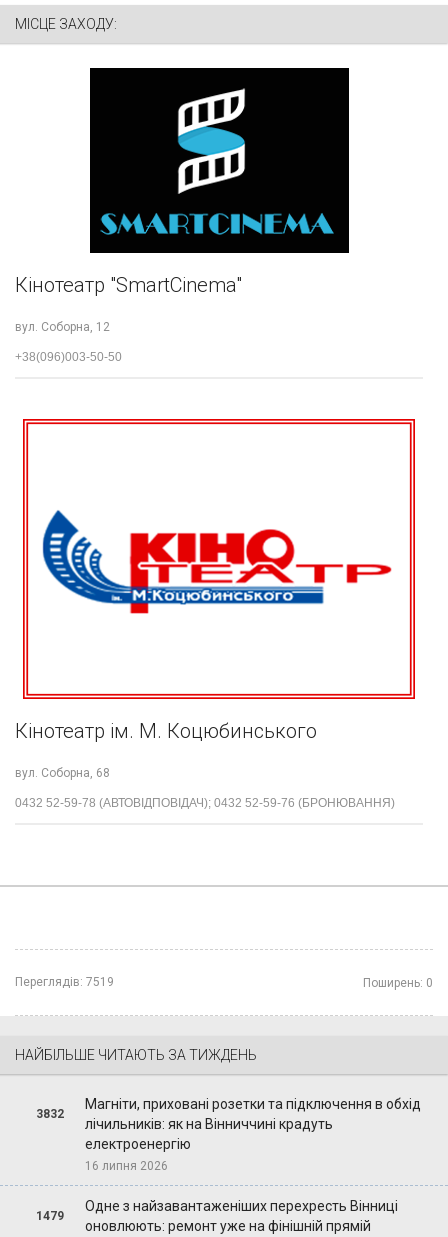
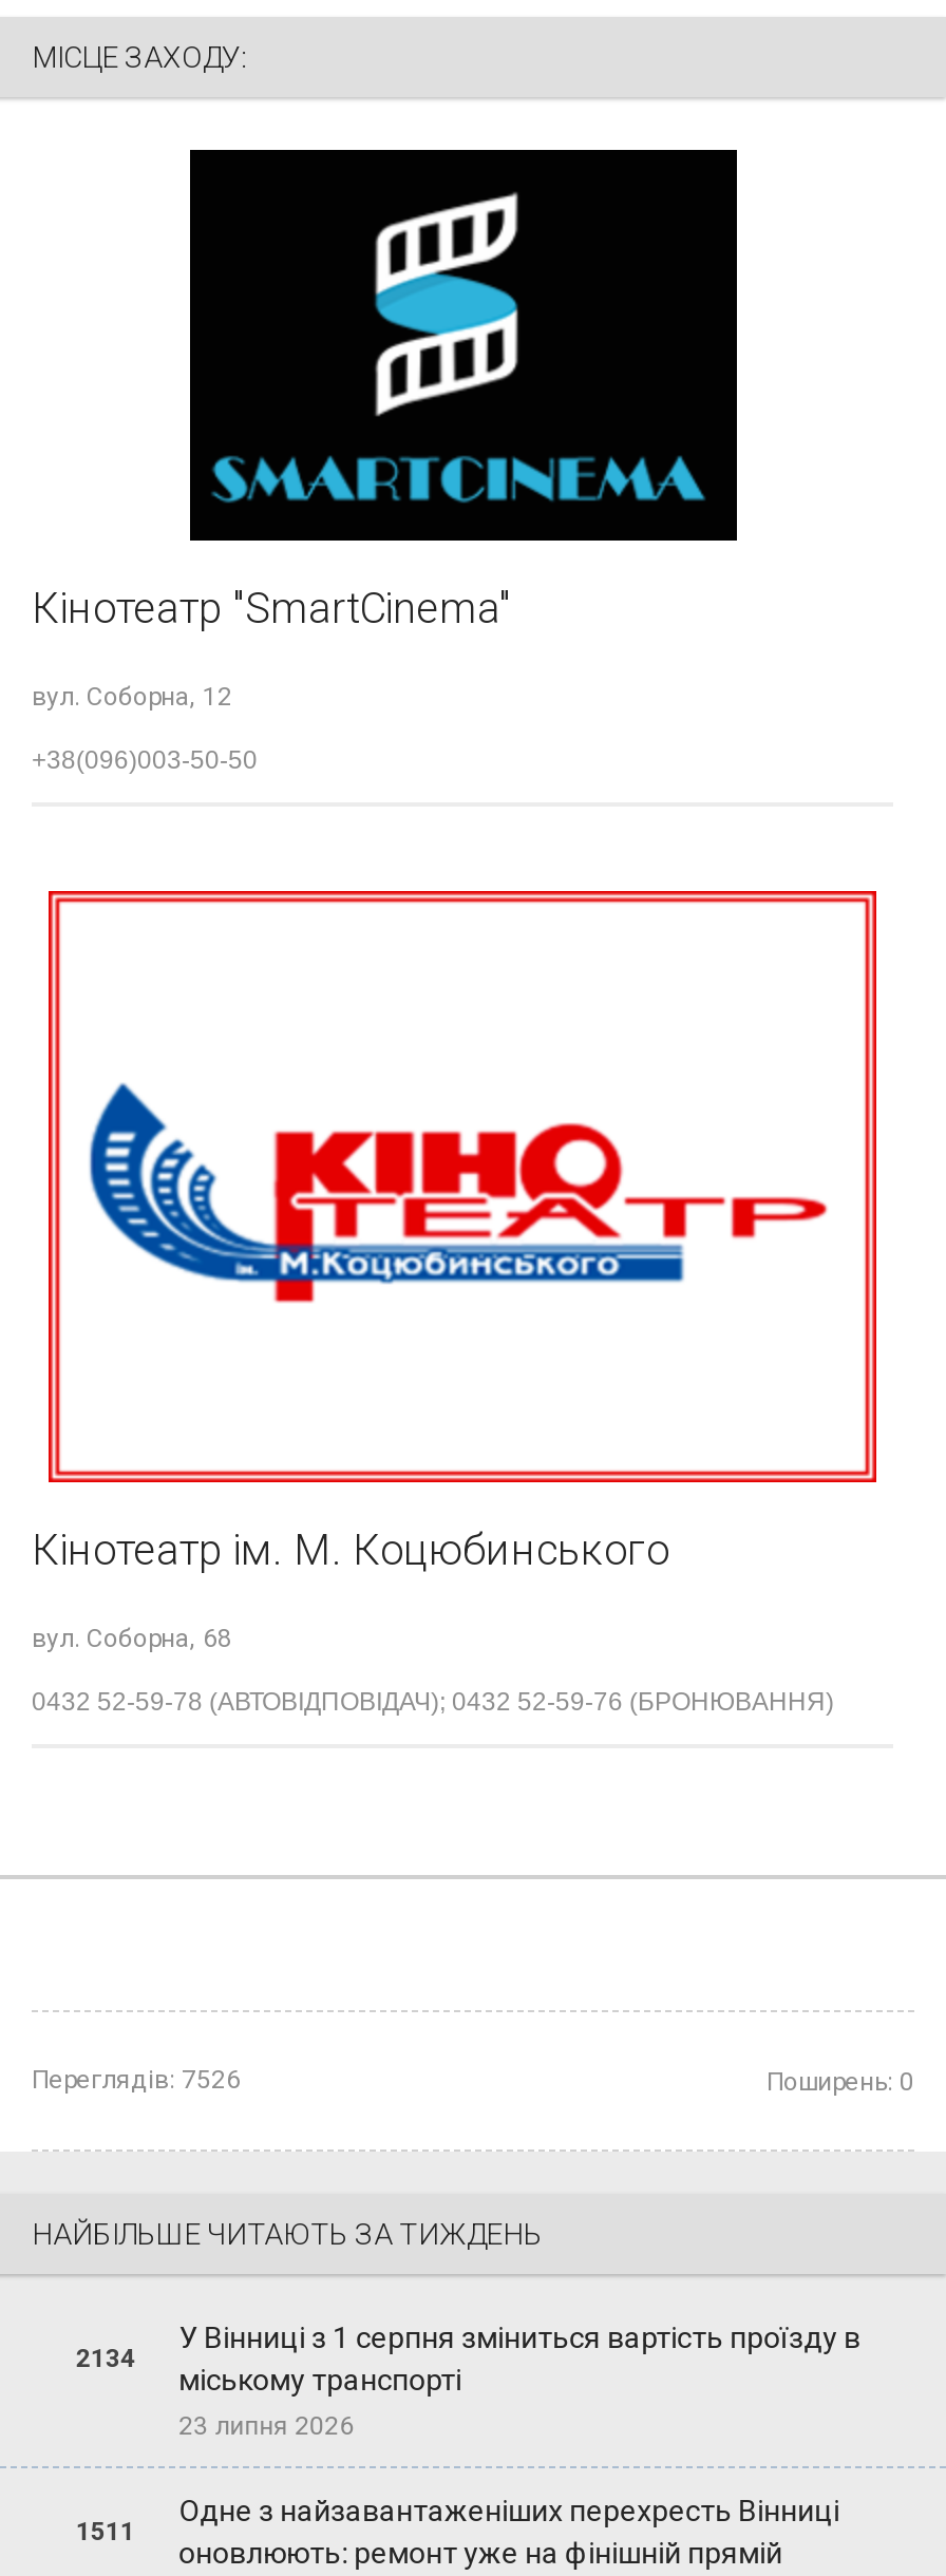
- Переглядів: 7519
+ Переглядів: 7526

- Магніти, приховані розетки та підключення в обхід
- лічильників: як на Вінниччині крадуть
- електроенергію
- 16 липня 2026
+ У Вінниці з 1 серпня зміниться вартість проїзду в
+ міському транспорті
+ 23 липня 2026

- 3832
+ 2134

- 1479
+ 1511
